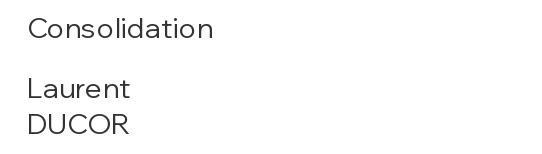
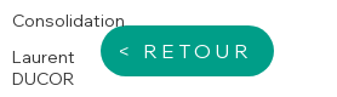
+ [image]
